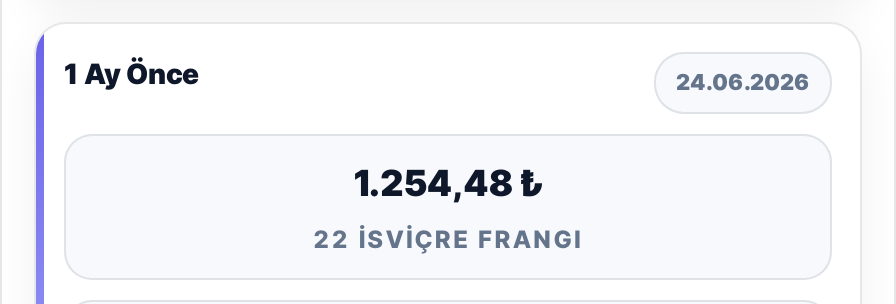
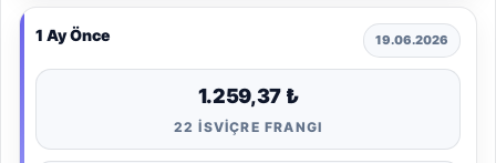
- 24.06.2026
+ 19.06.2026

- 1.254,48 ₺
+ 1.259,37 ₺
